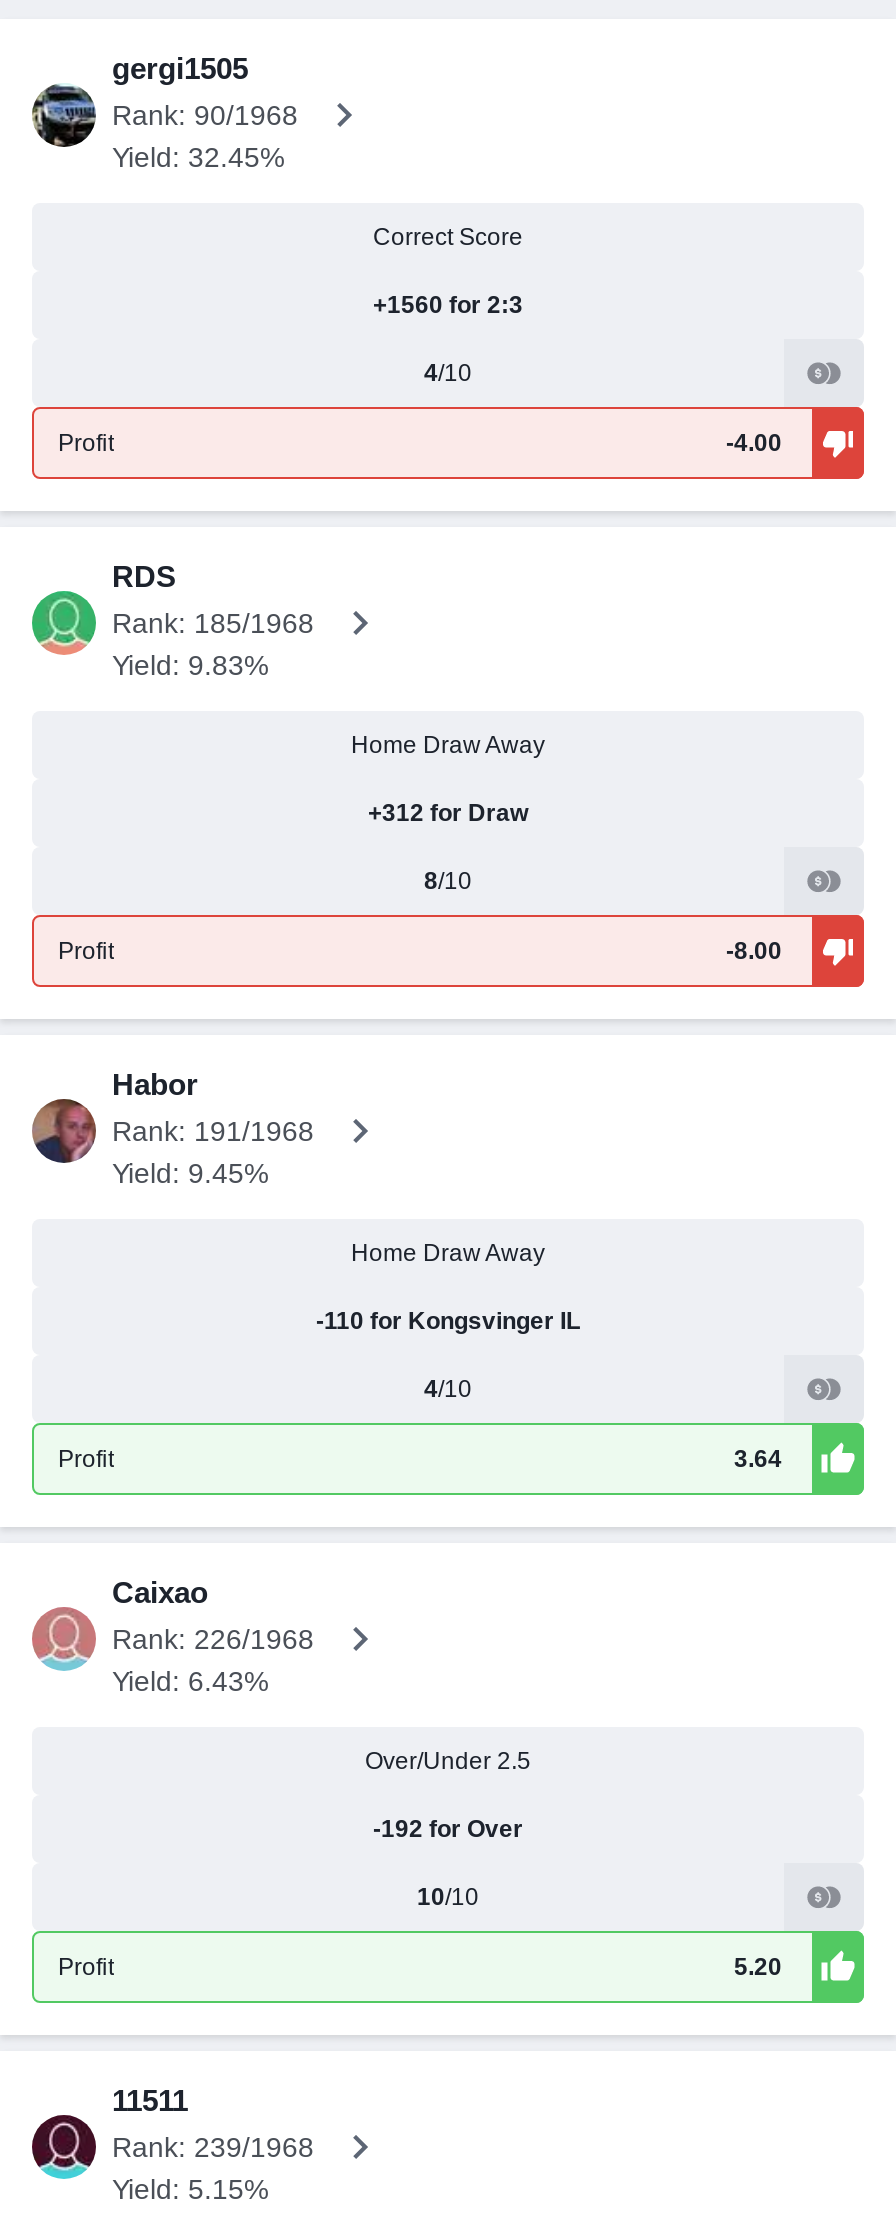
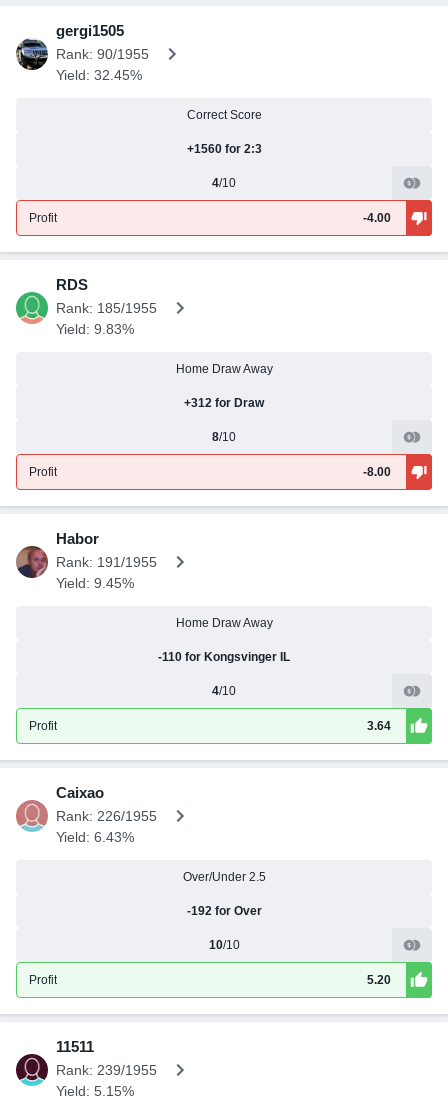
- Rank: 90/1968
+ Rank: 90/1955

- Rank: 185/1968
+ Rank: 185/1955

- Rank: 191/1968
+ Rank: 191/1955

- Rank: 226/1968
+ Rank: 226/1955

- Rank: 239/1968
+ Rank: 239/1955
